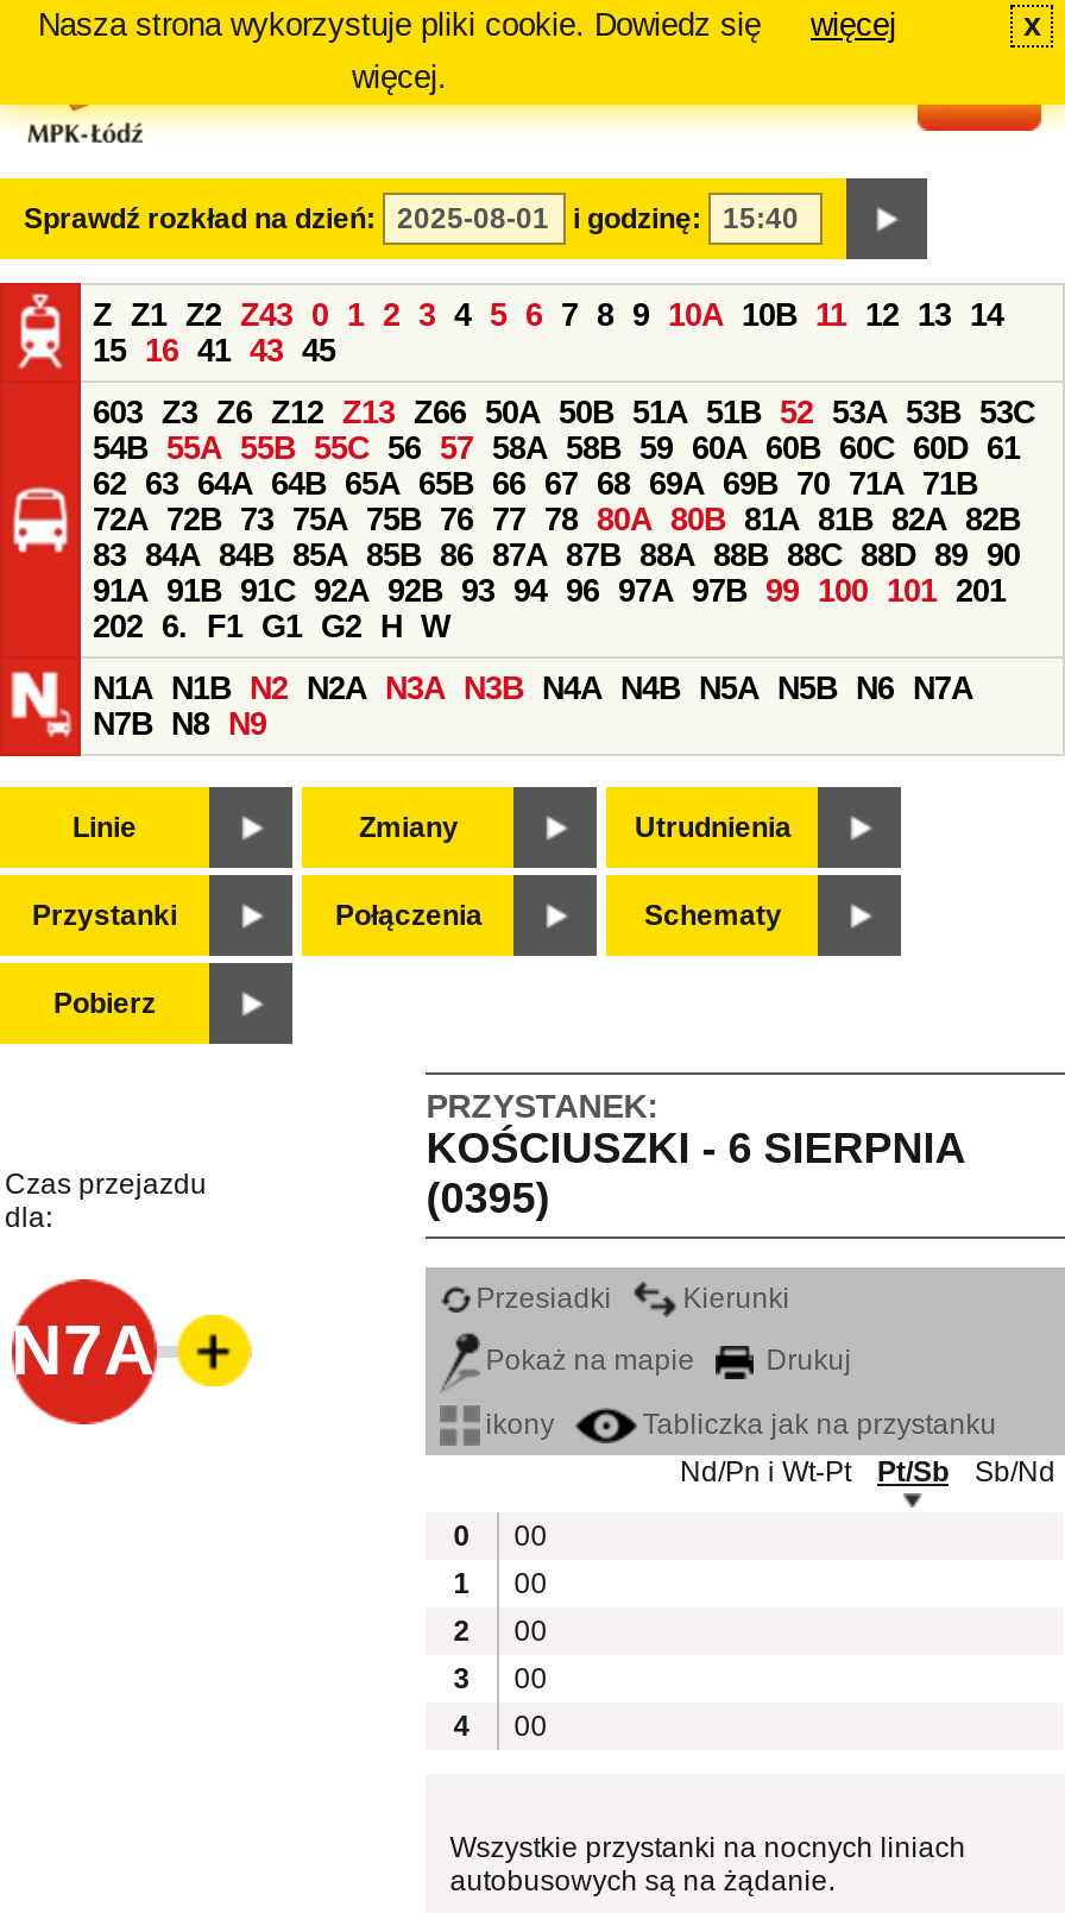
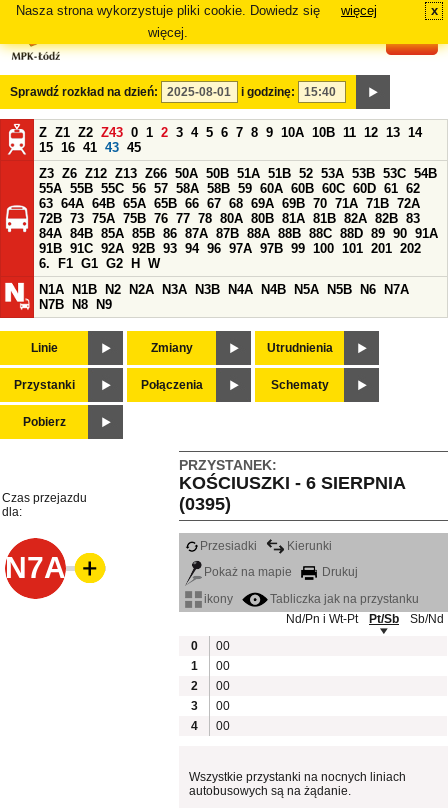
- 603 Z3 Z6 Z12 Z13 Z66 50A 50B 51A 51B 52 53A 53B 53C
- 54B 55A 55B 55C 56 57 58A 58B 59 60A 60B 60C 60D 61
- 62 63 64A 64B 65A 65B 66 67 68 69A 69B 70 71A 71B
- 72A 72B 73 75A 75B 76 77 78 80A 80B 81A 81B 82A 82B
- 83 84A 84B 85A 85B 86 87A 87B 88A 88B 88C 88D 89 90
- 91A 91B 91C 92A 92B 93 94 96 97A 97B 99 100 101 201
- 202 6. F1 G1 G2 H W
+ Z3 Z6 Z12 Z13 Z66 50A 50B 51A 51B 52 53A 53B 53C 54B
+ 55A 55B 55C 56 57 58A 58B 59 60A 60B 60C 60D 61 62
+ 63 64A 64B 65A 65B 66 67 68 69A 69B 70 71A 71B 72A
+ 72B 73 75A 75B 76 77 78 80A 80B 81A 81B 82A 82B 83
+ 84A 84B 85A 85B 86 87A 87B 88A 88B 88C 88D 89 90 91A
+ 91B 91C 92A 92B 93 94 96 97A 97B 99 100 101 201 202
+ 6. F1 G1 G2 H W
